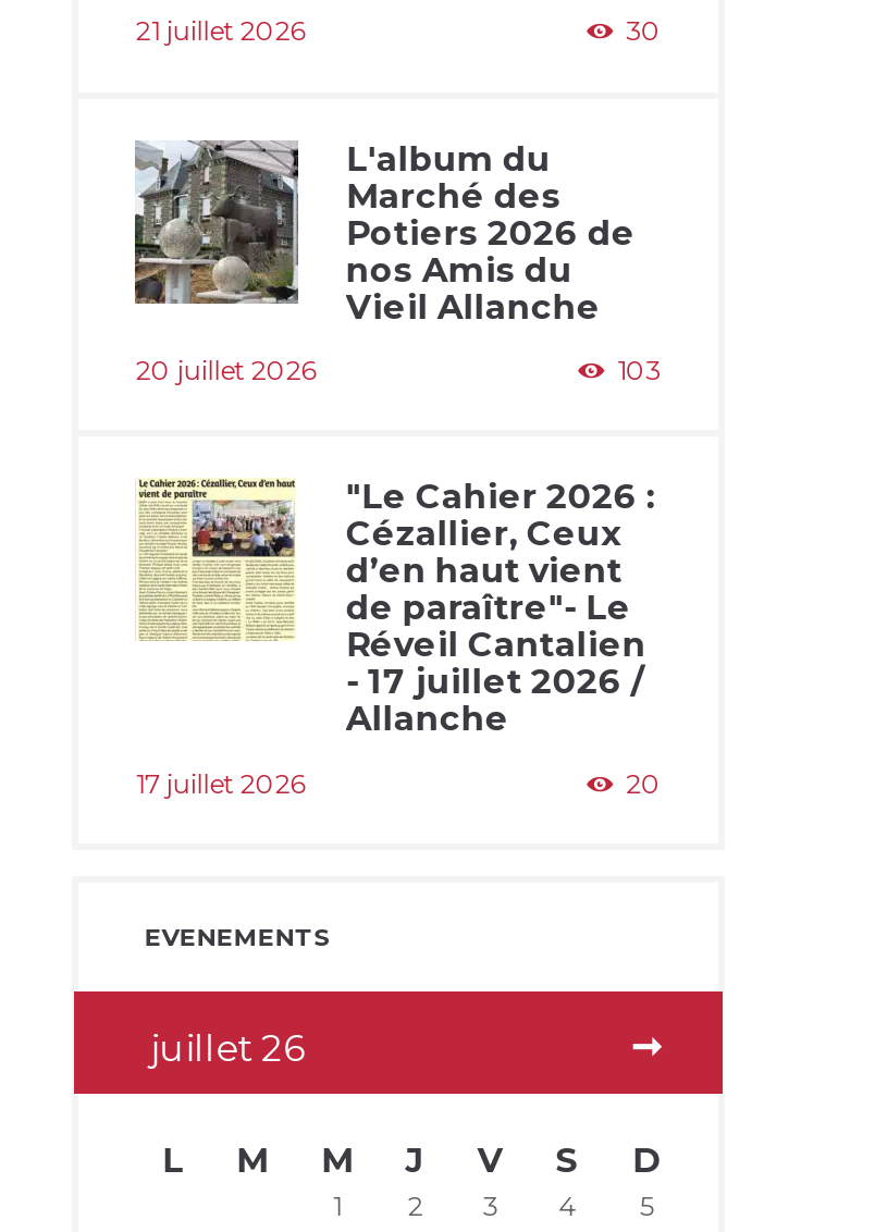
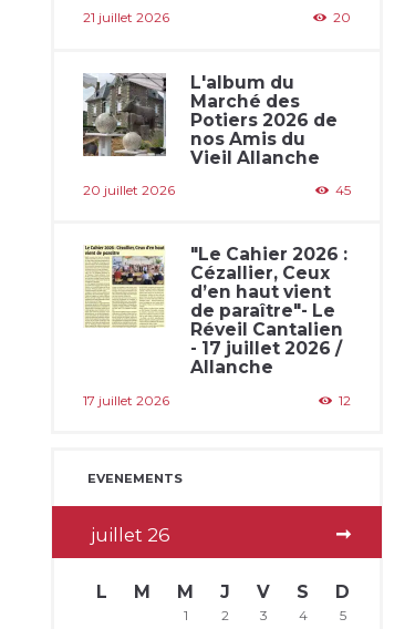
- 30
+ 20

- 103
+ 45

- 20
+ 12
